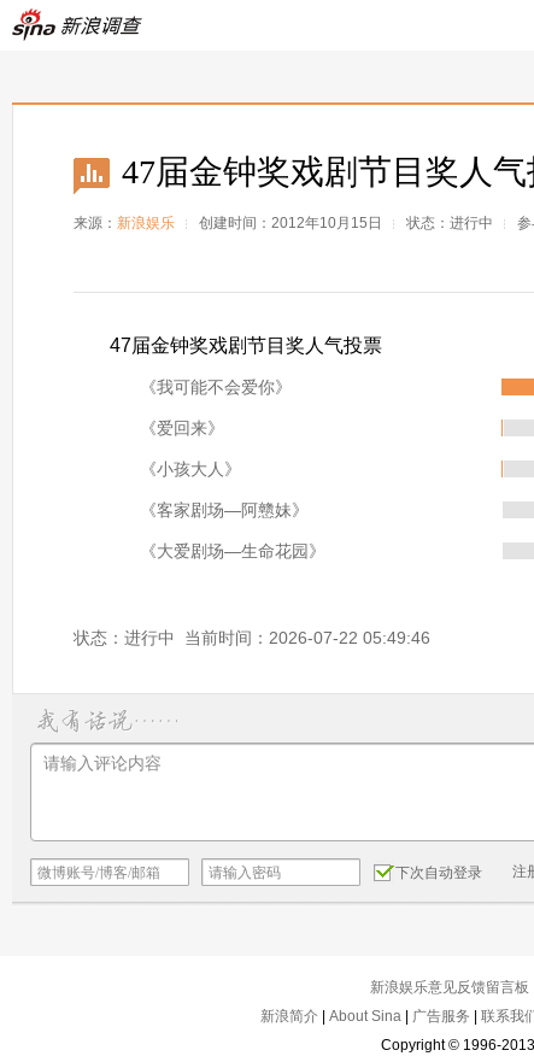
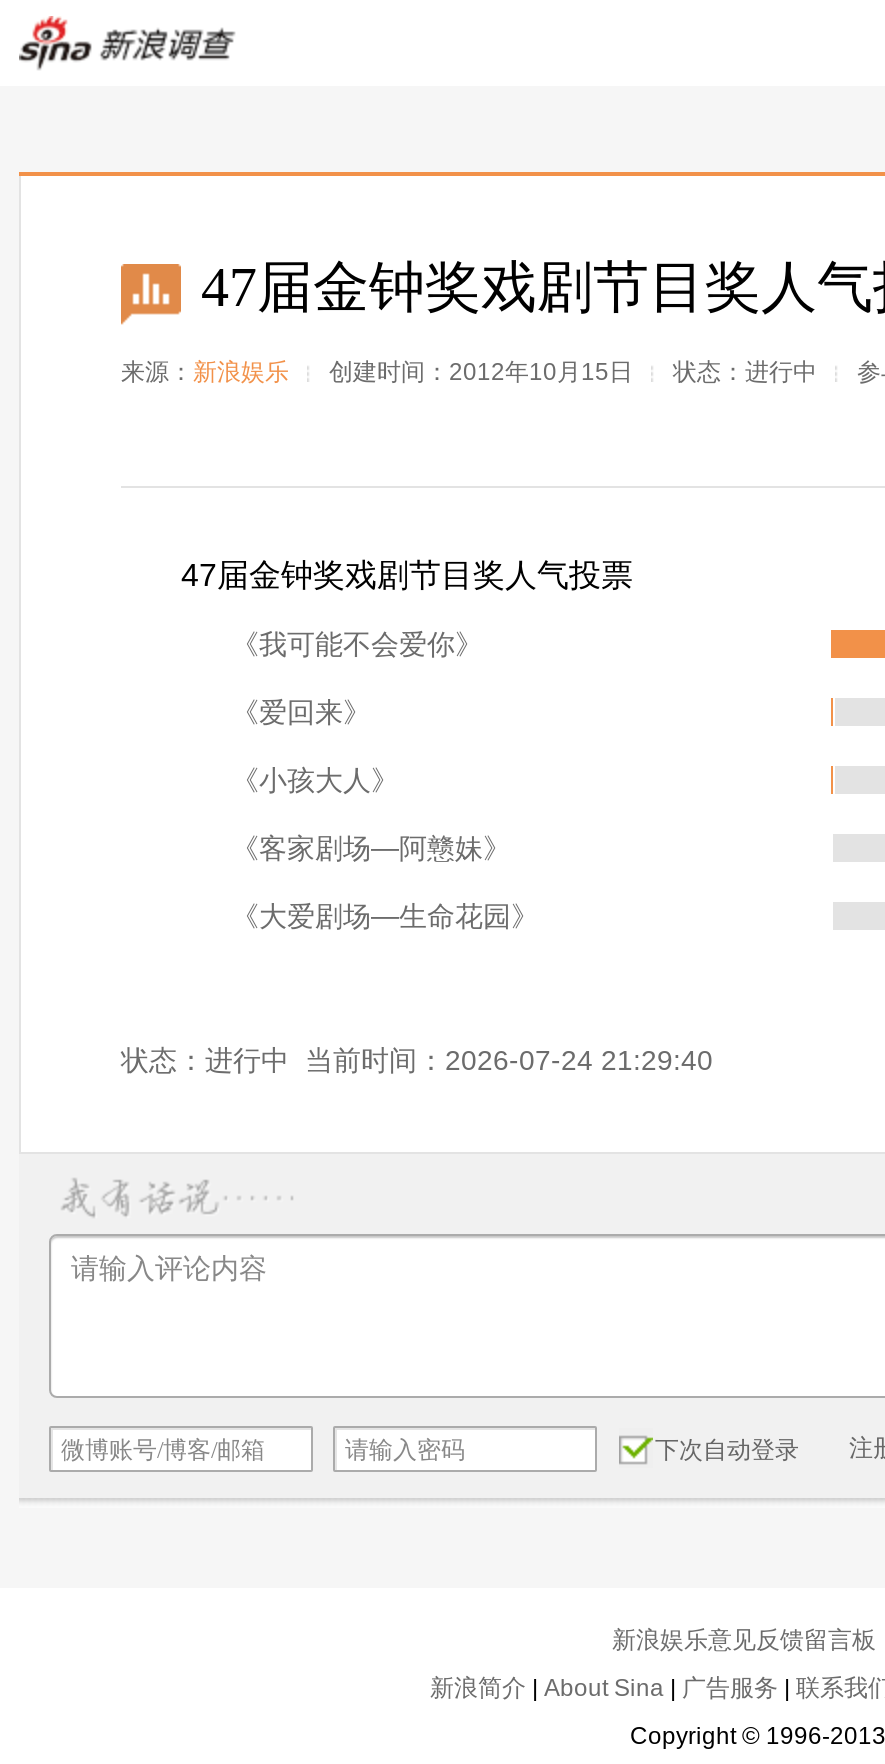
- 状态：进行中 当前时间：2026-07-22 05:49:46
+ 状态：进行中 当前时间：2026-07-24 21:29:40
